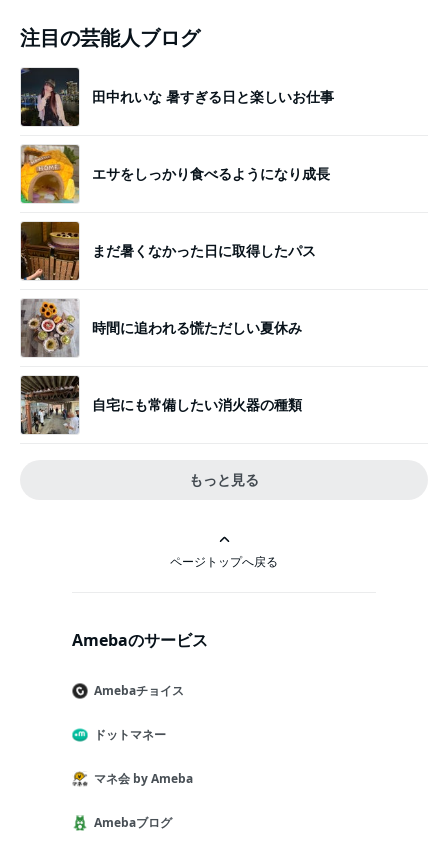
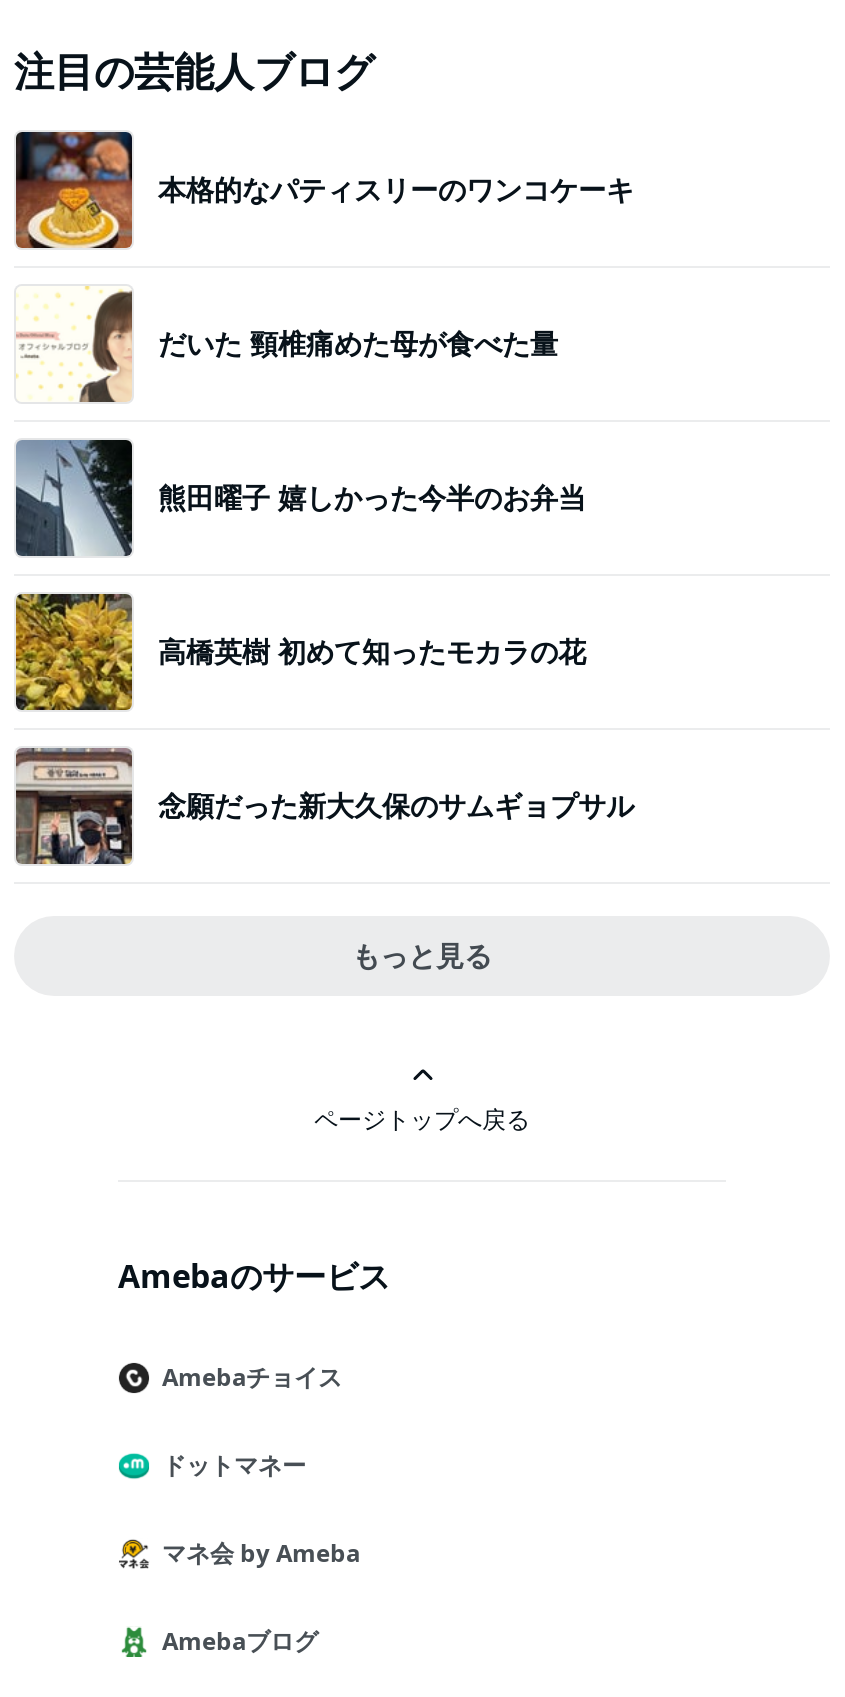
- [image]
- 田中れいな 暑すぎる日と楽しいお仕事
+ [image]
+ 本格的なパティスリーのワンコケーキ

- [image]
- エサをしっかり食べるようになり成長
+ [image]
+ だいた 頸椎痛めた母が食べた量

- [image]
- まだ暑くなかった日に取得したパス
+ [image]
+ 熊田曜子 嬉しかった今半のお弁当

- [image]
- 時間に追われる慌ただしい夏休み
+ [image]
+ 高橋英樹 初めて知ったモカラの花

- [image]
- 自宅にも常備したい消火器の種類
+ [image]
+ 念願だった新大久保のサムギョプサル
